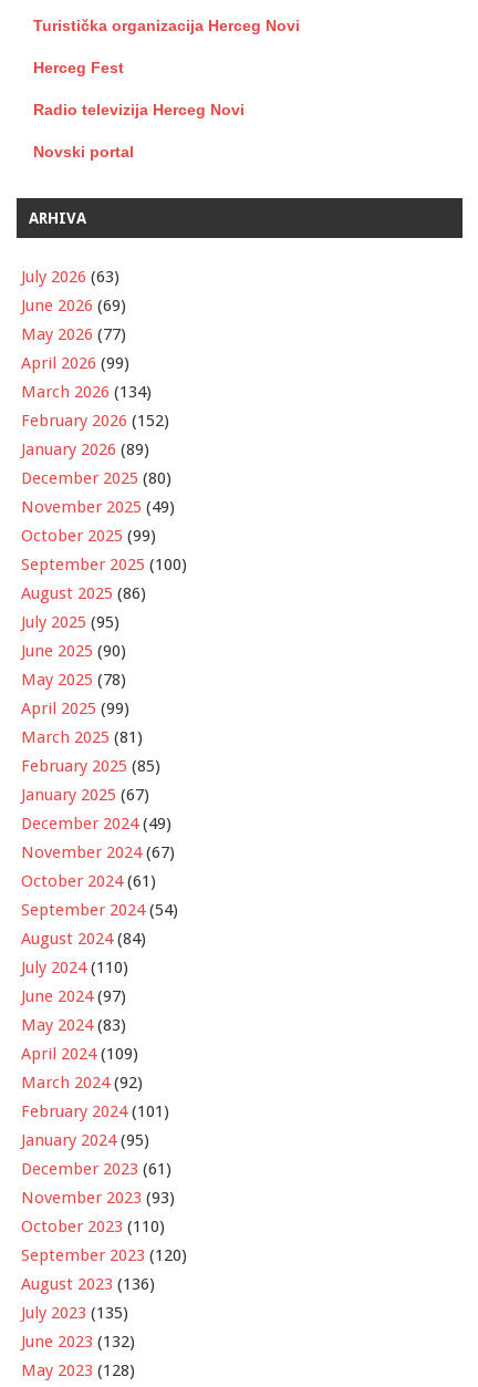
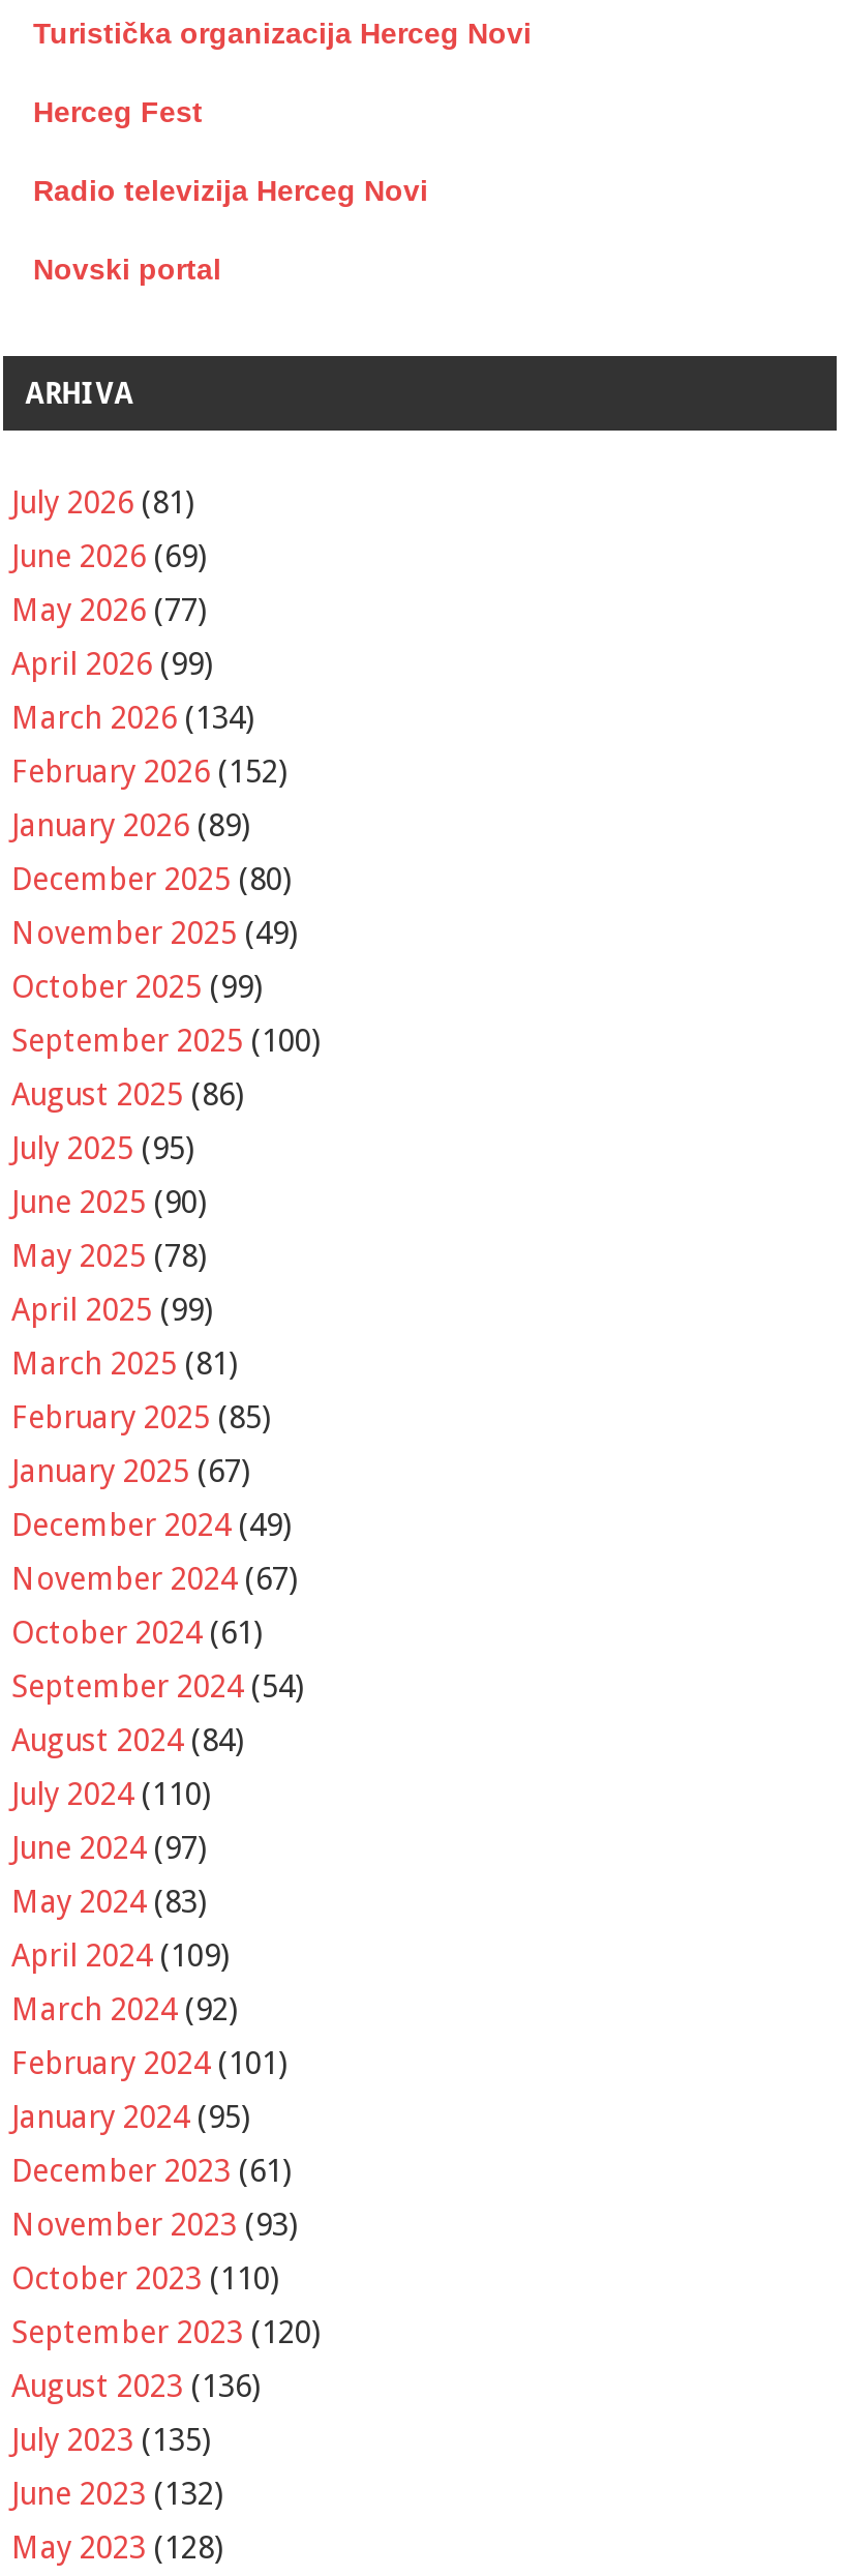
- July 2026 (63)
+ July 2026 (81)
